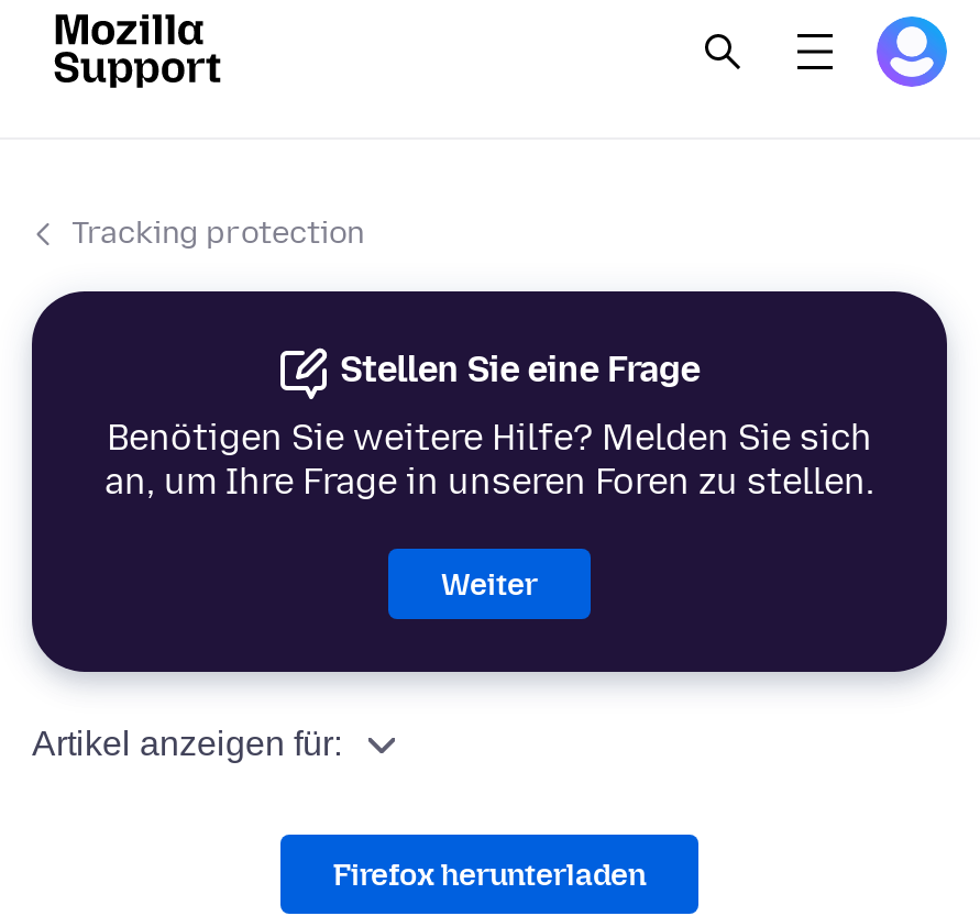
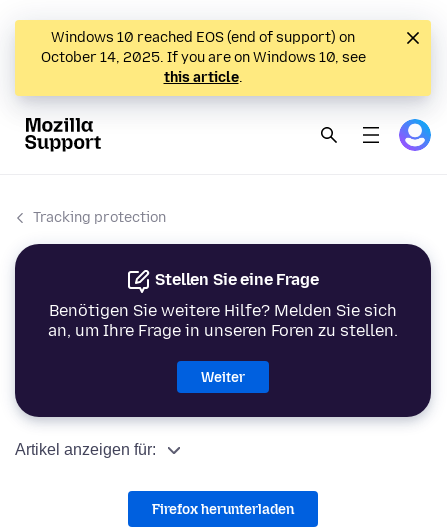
+ [image]
+ Windows 10 reached EOS (end of support) on
+ October 14, 2025. If you are on Windows 10, see
+ this article.
